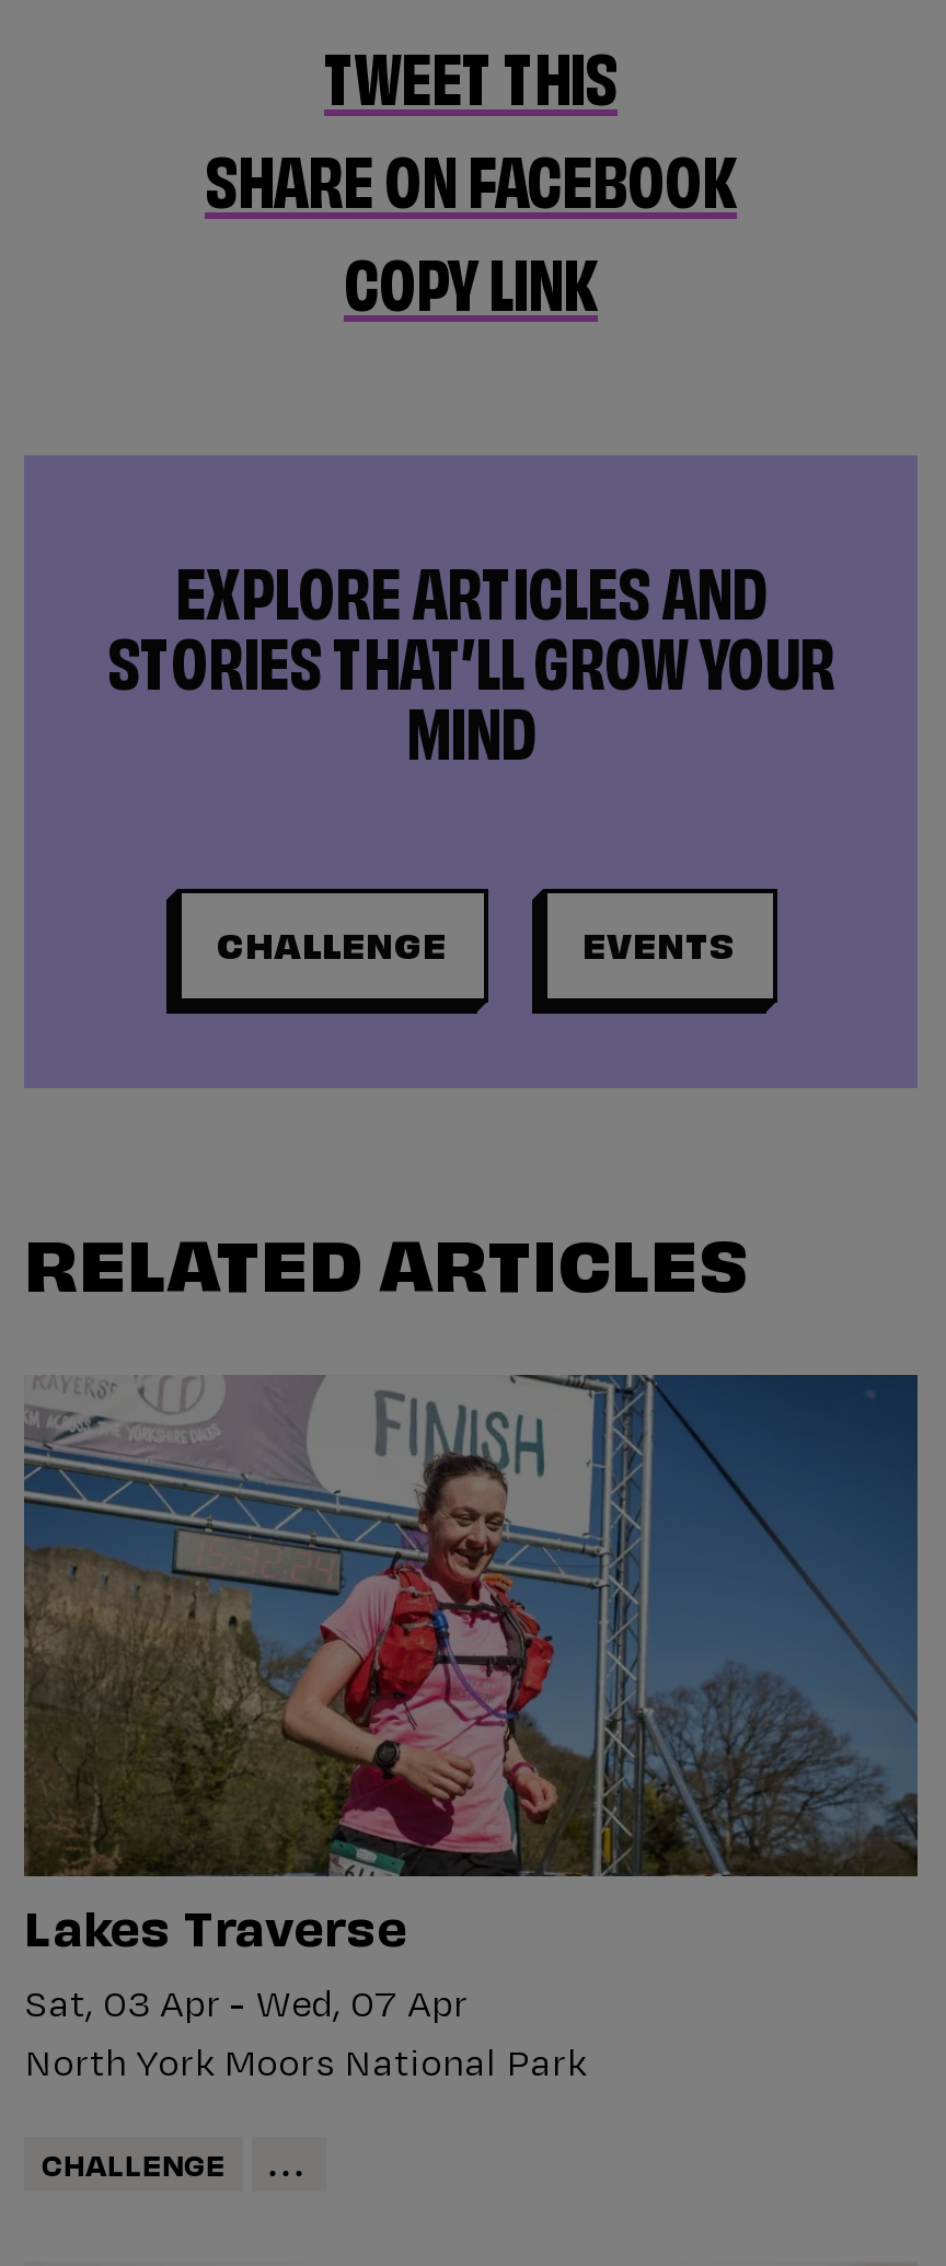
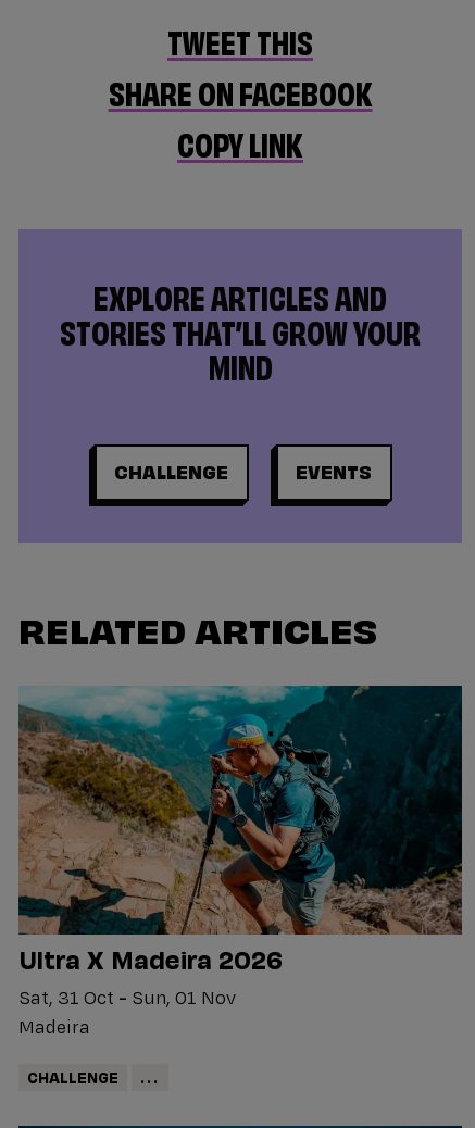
- [image]
- Lakes Traverse
- Sat, 03 Apr - Wed, 07 Apr
- North York Moors National Park
+ [image]
+ Ultra X Madeira 2026
+ Sat, 31 Oct - Sun, 01 Nov
+ Madeira
